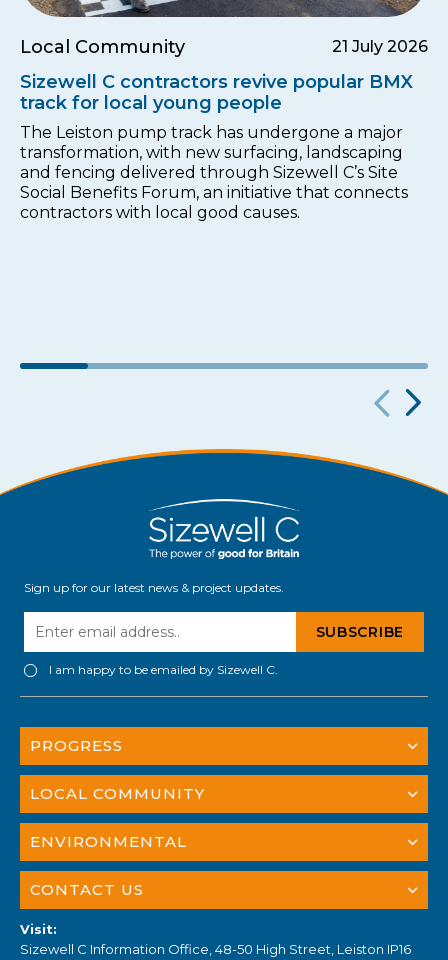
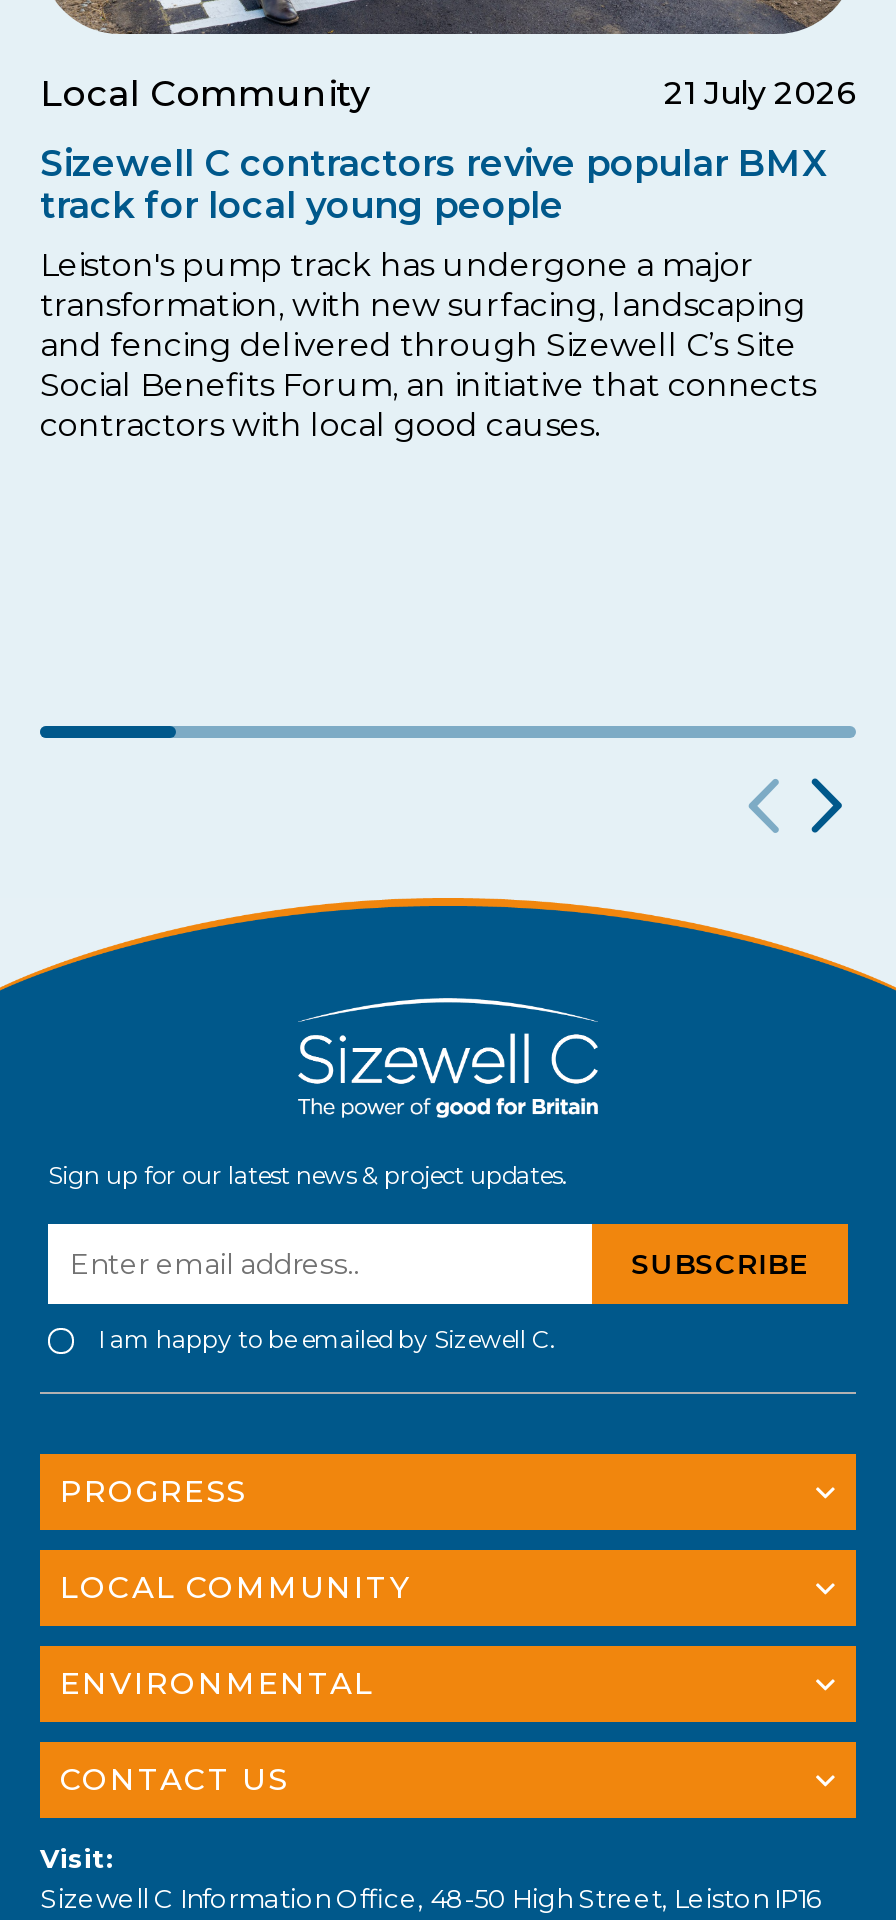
- The Leiston pump track has undergone a major
+ Leiston's pump track has undergone a major
